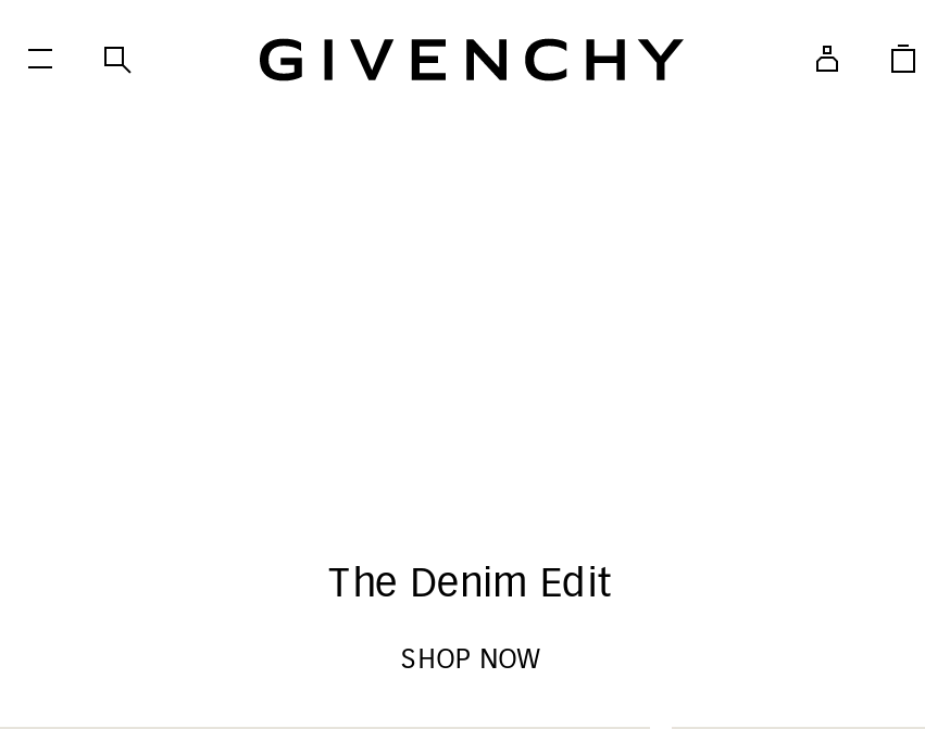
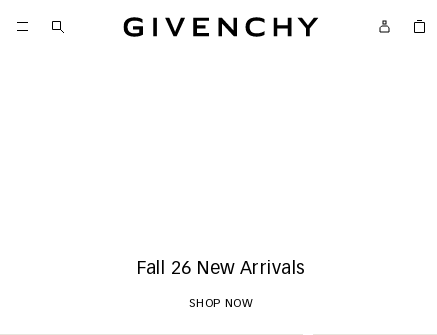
- The Denim Edit
+ Fall 26 New Arrivals
